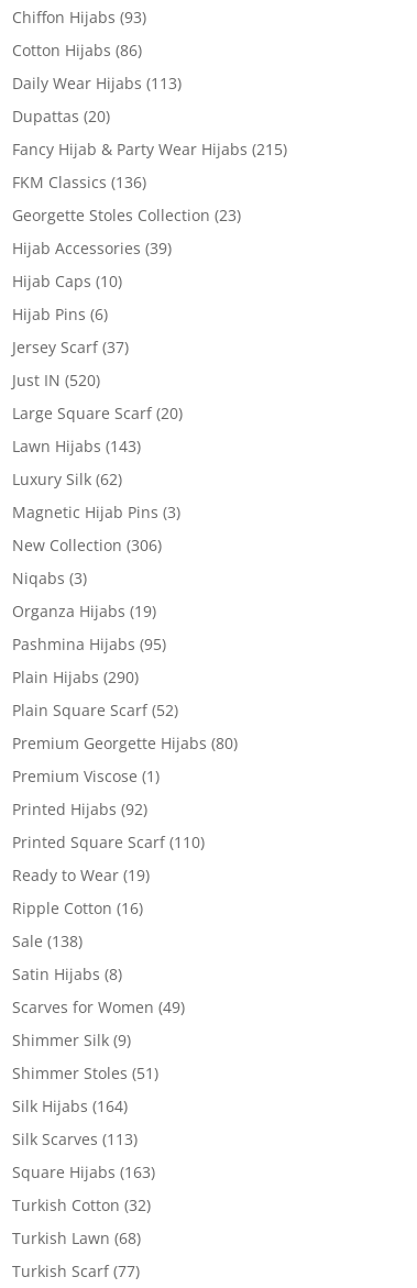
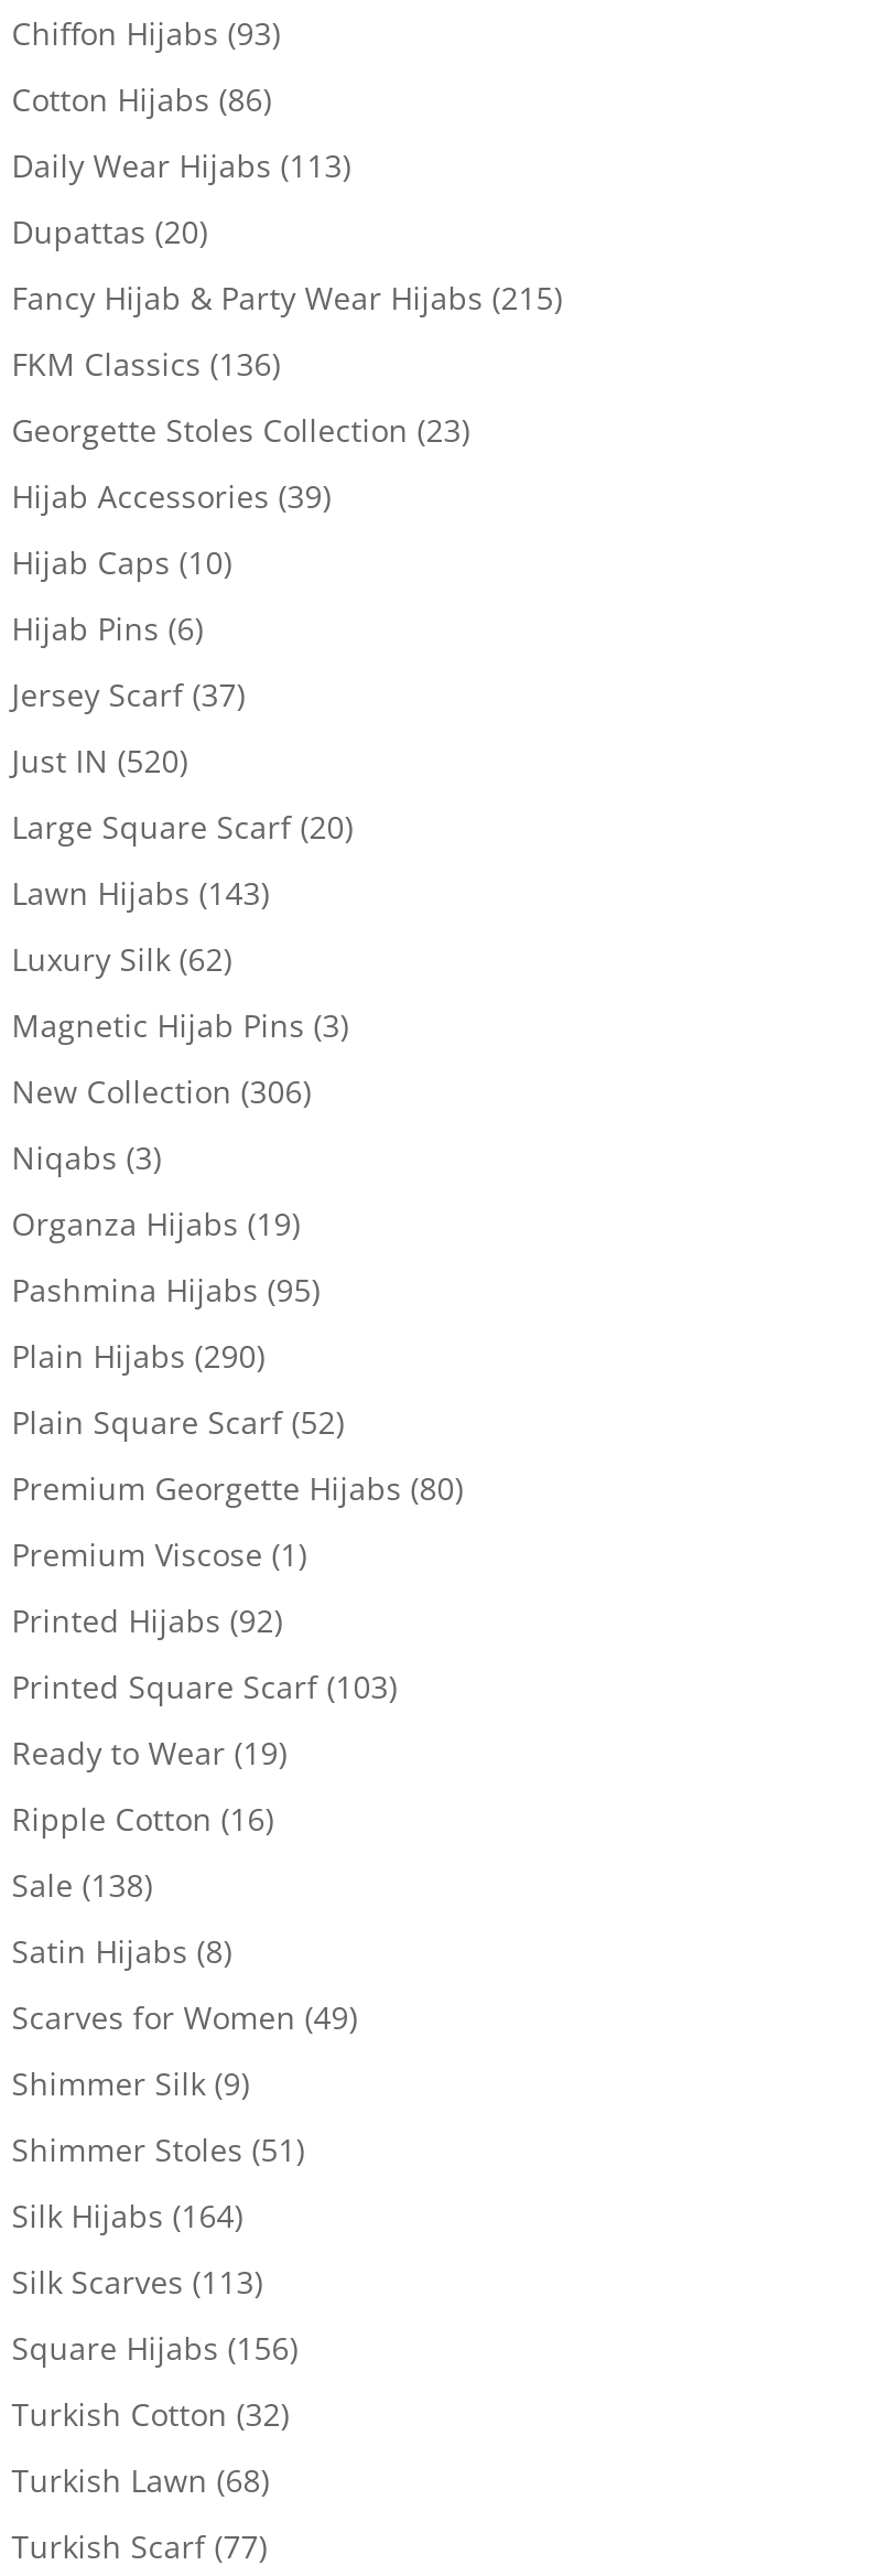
- Printed Square Scarf (110)
+ Printed Square Scarf (103)

- Square Hijabs (163)
+ Square Hijabs (156)
